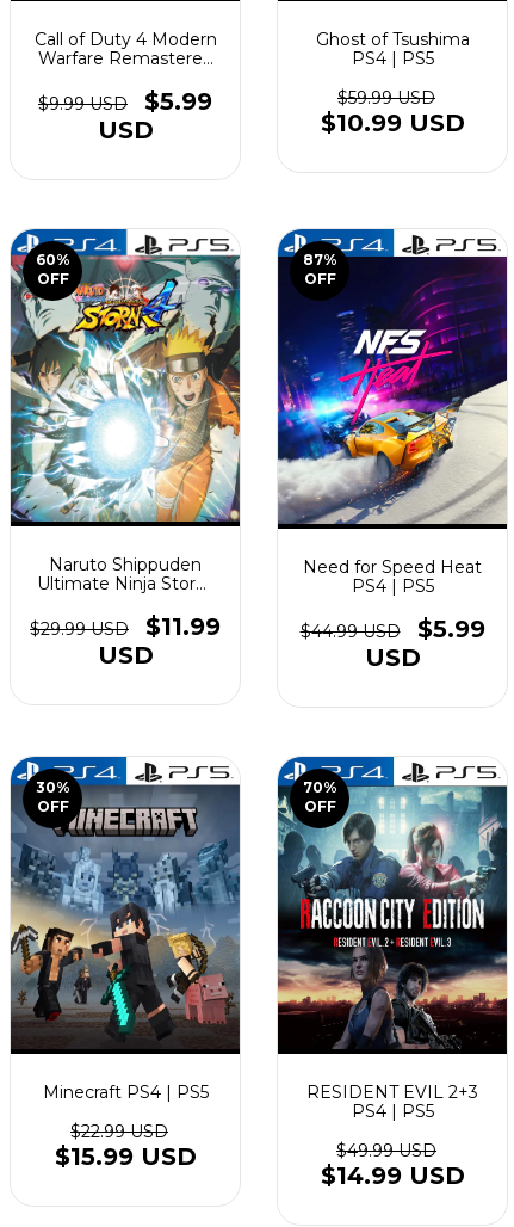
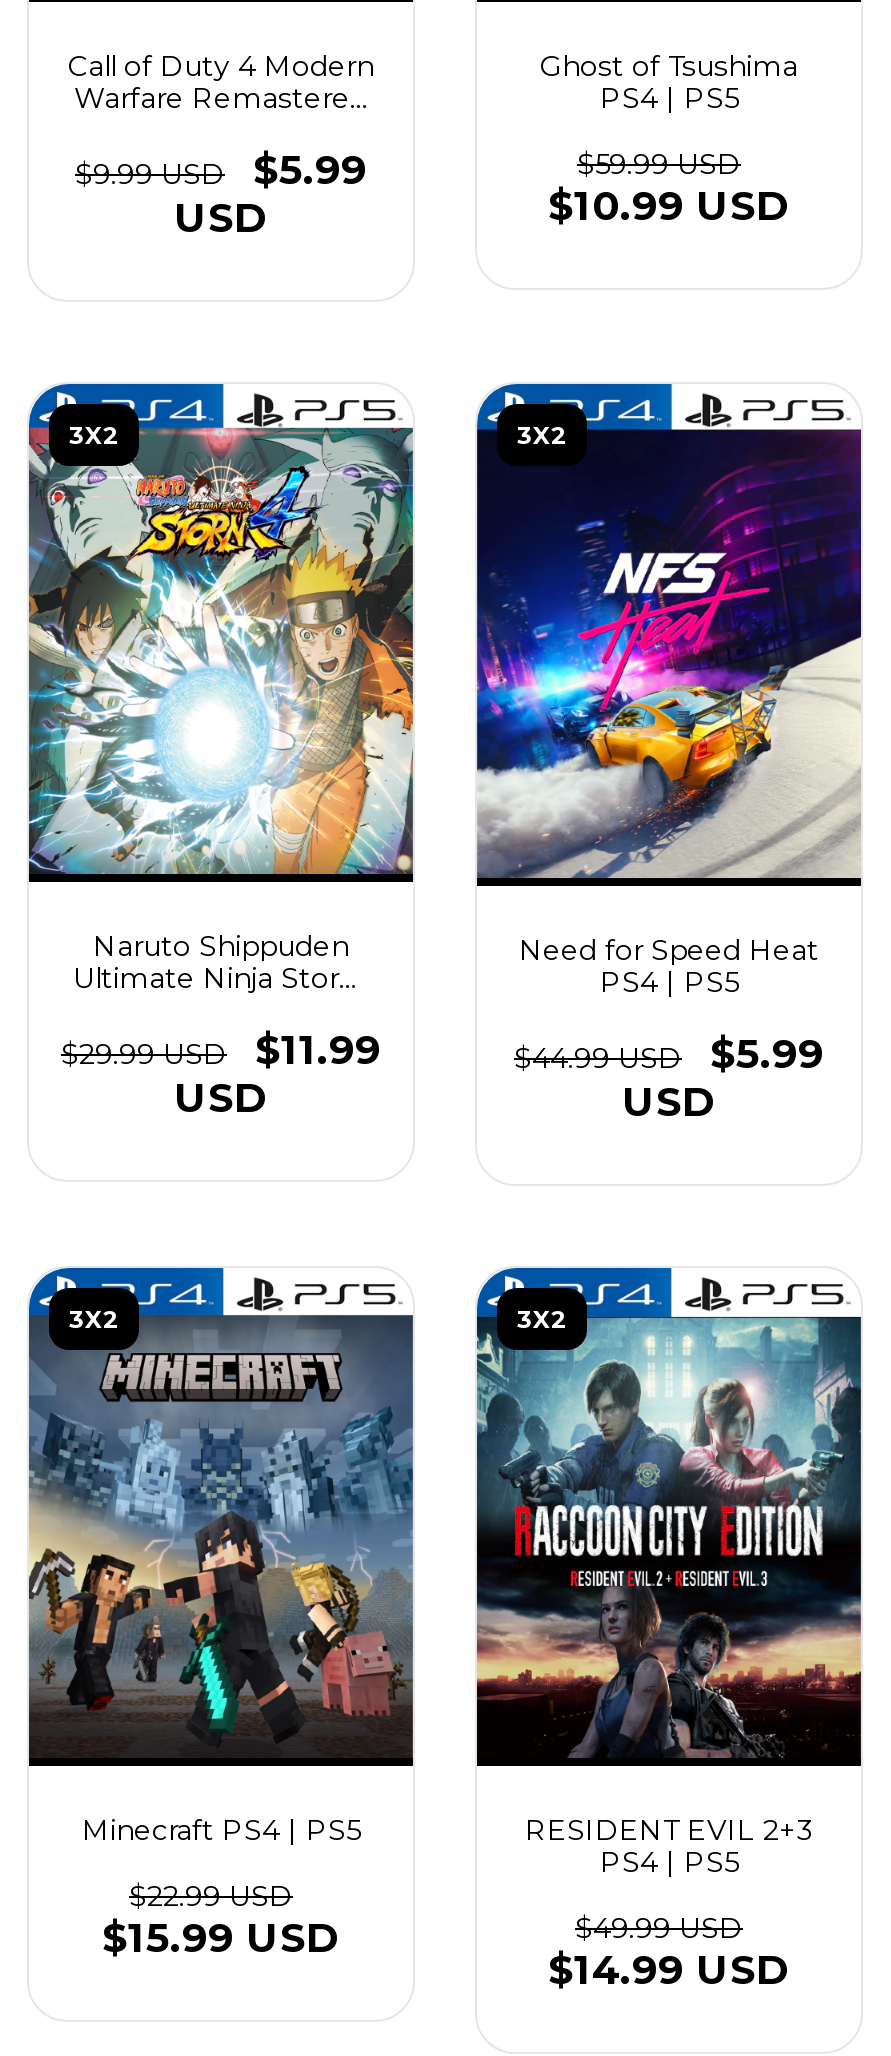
- 60%
- OFF
+ 3X2

- 87%
- OFF
+ 3X2

- 30%
- OFF
+ 3X2

- 70%
- OFF
+ 3X2
